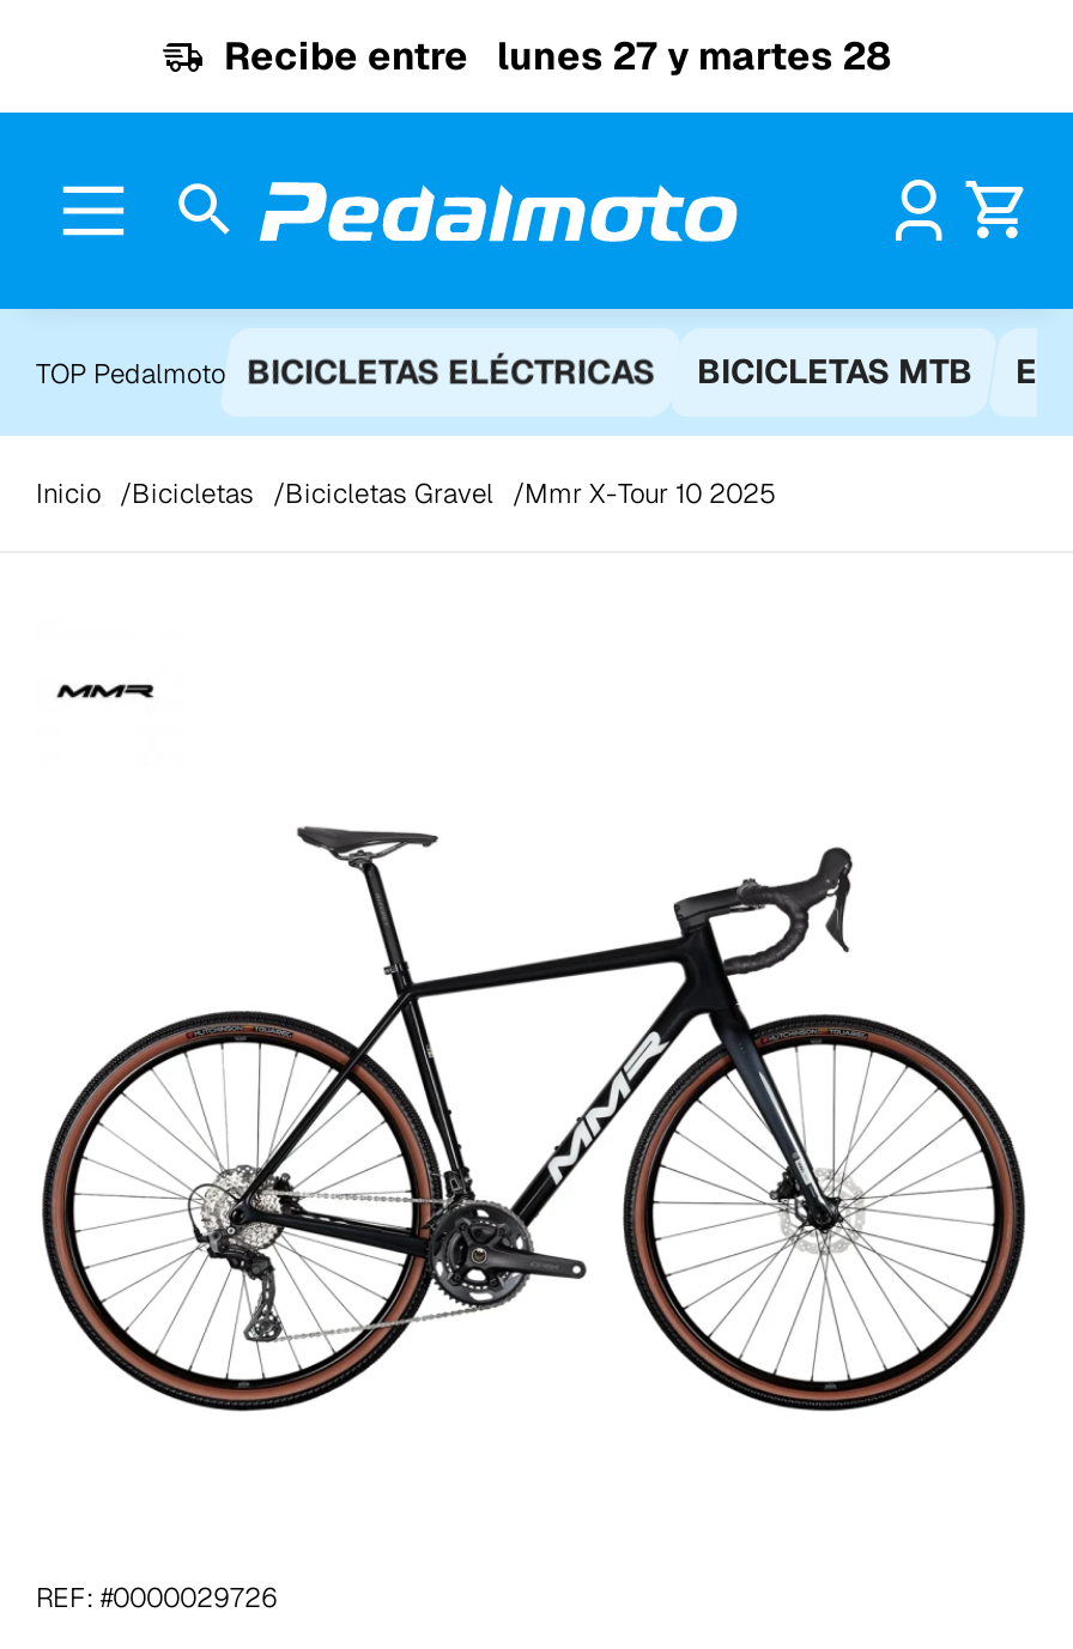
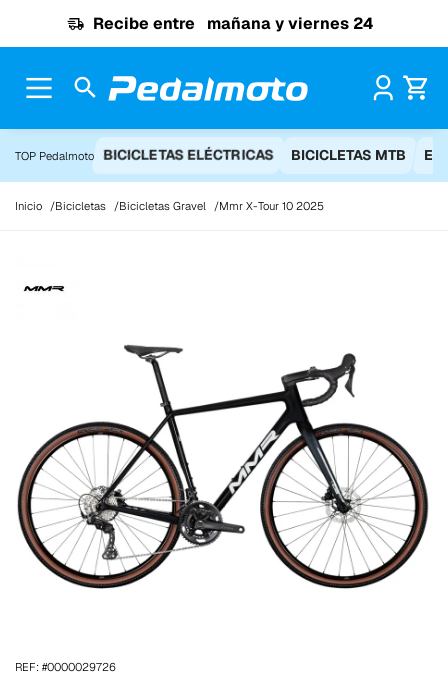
- Recibe entre lunes 27 y martes 28
+ Recibe entre mañana y viernes 24
